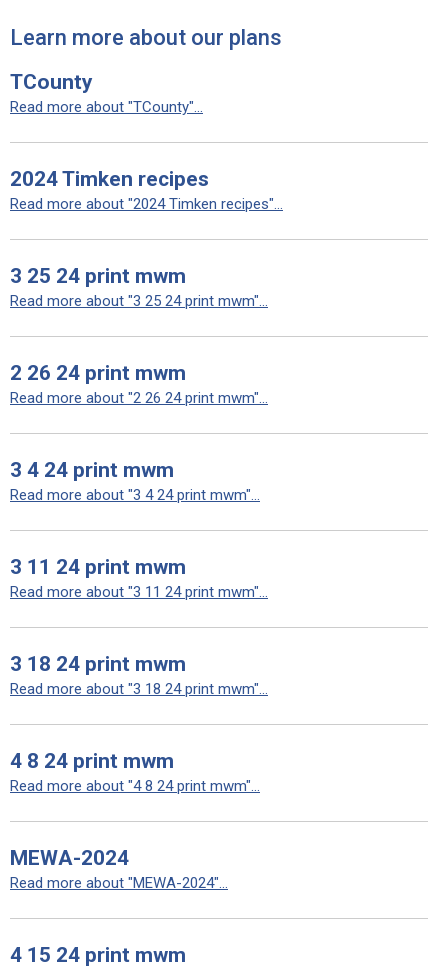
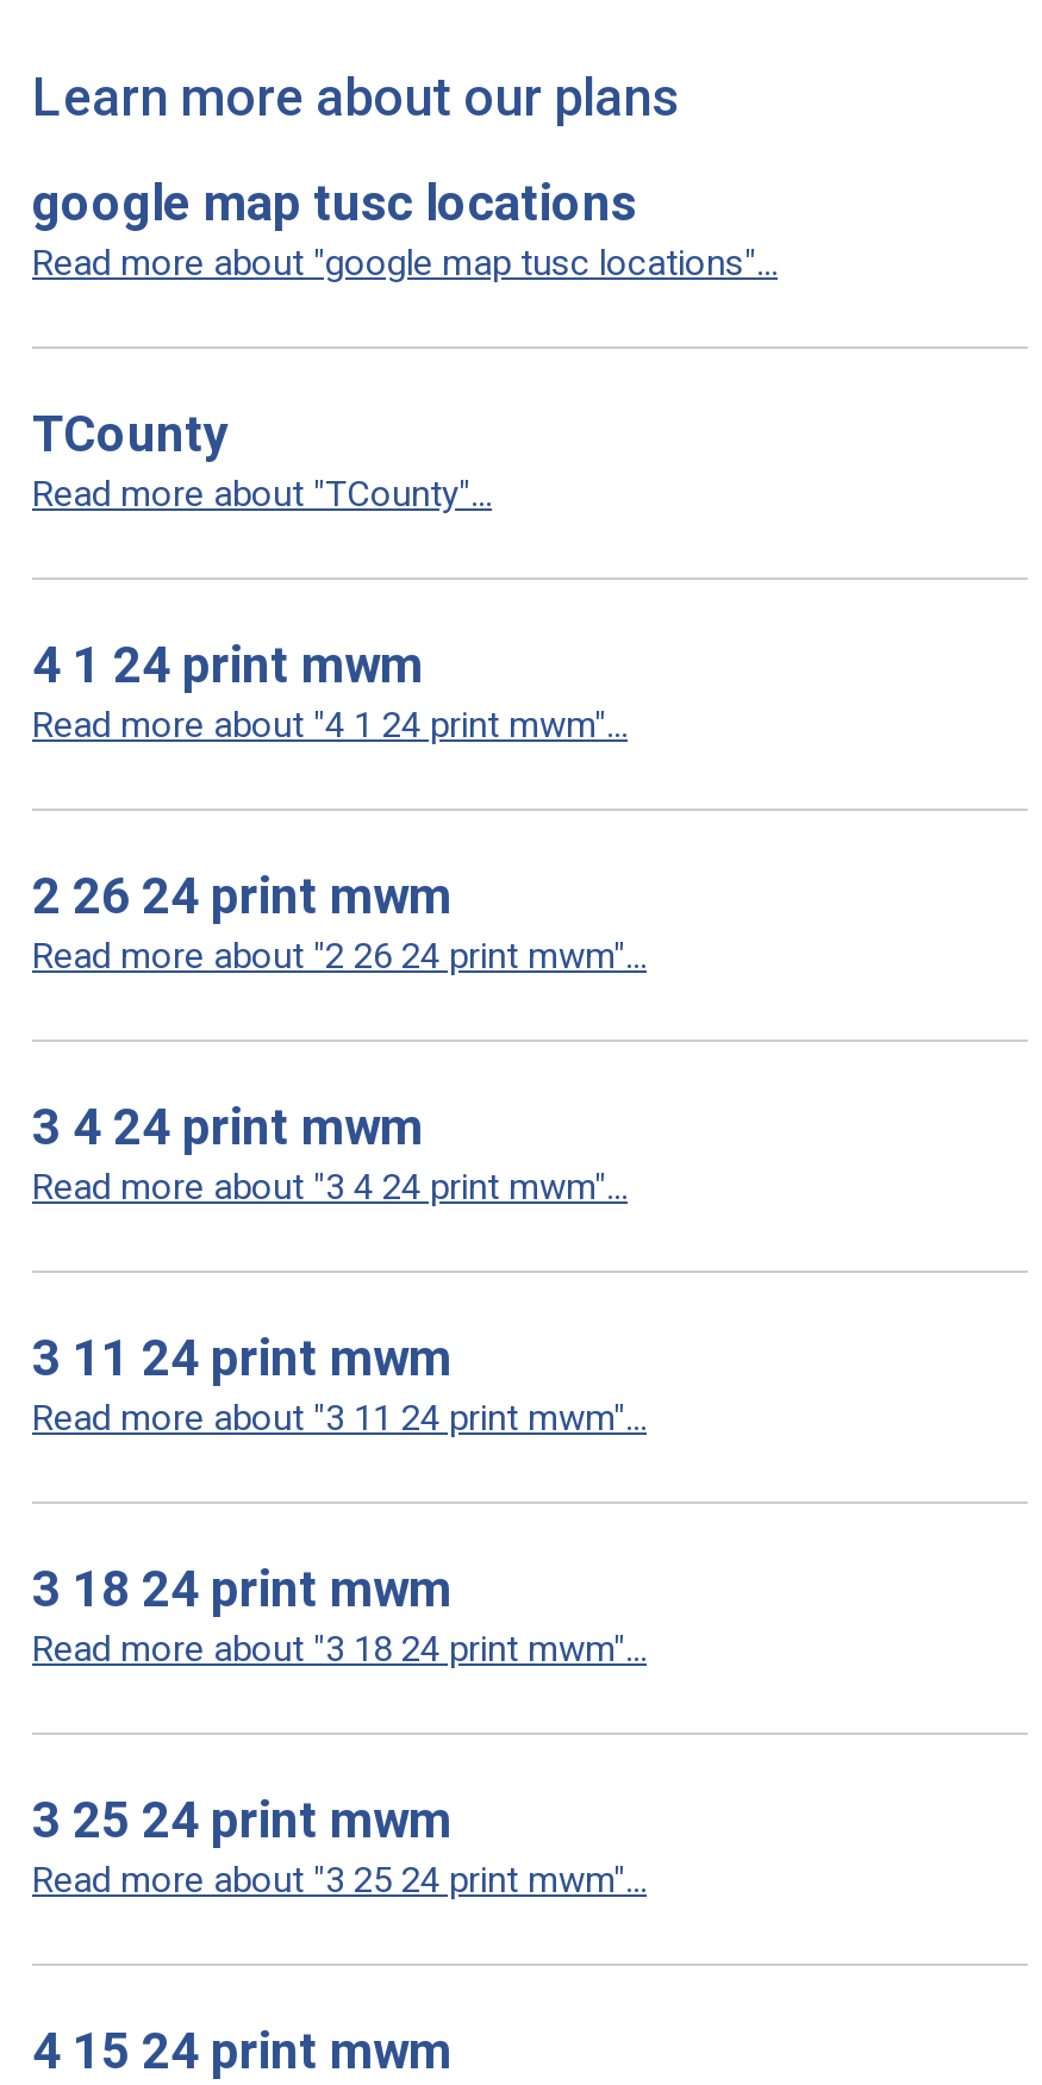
+ google map tusc locations
+ Read more about "google map tusc locations"...

moved down: TCounty | Read more about "TCounty"...

- 2024 Timken recipes
- Read more about "2024 Timken recipes"...
+ 4 1 24 print mwm
+ Read more about "4 1 24 print mwm"...

moved down: 3 25 24 print mwm | Read more about "3 25 24 print mwm"...

- 4 8 24 print mwm
- Read more about "4 8 24 print mwm"...
- MEWA-2024
- Read more about "MEWA-2024"...
